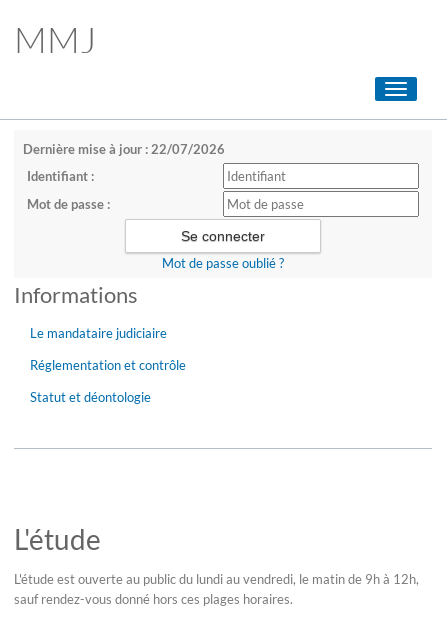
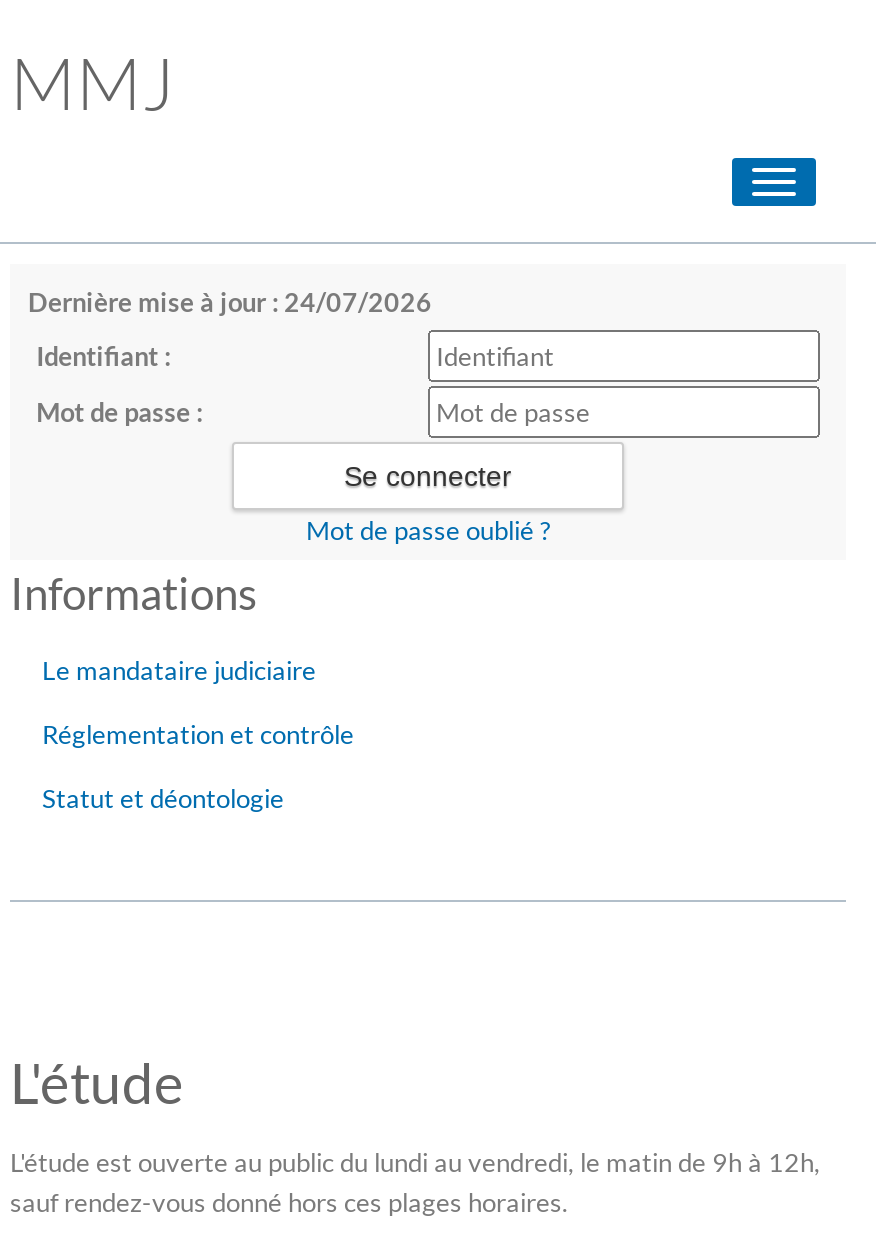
- Dernière mise à jour : 22/07/2026
+ Dernière mise à jour : 24/07/2026
